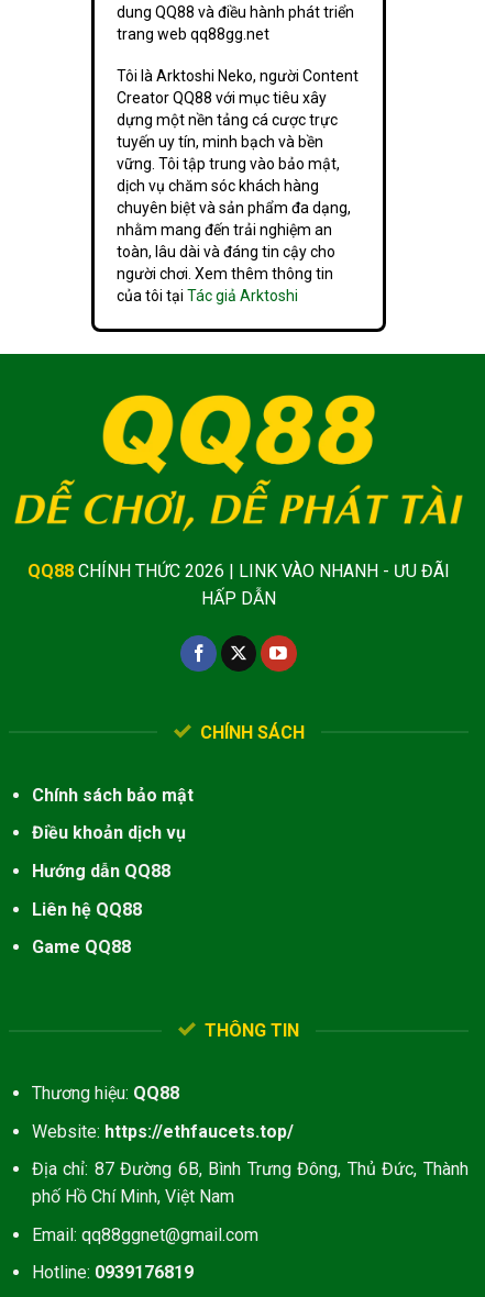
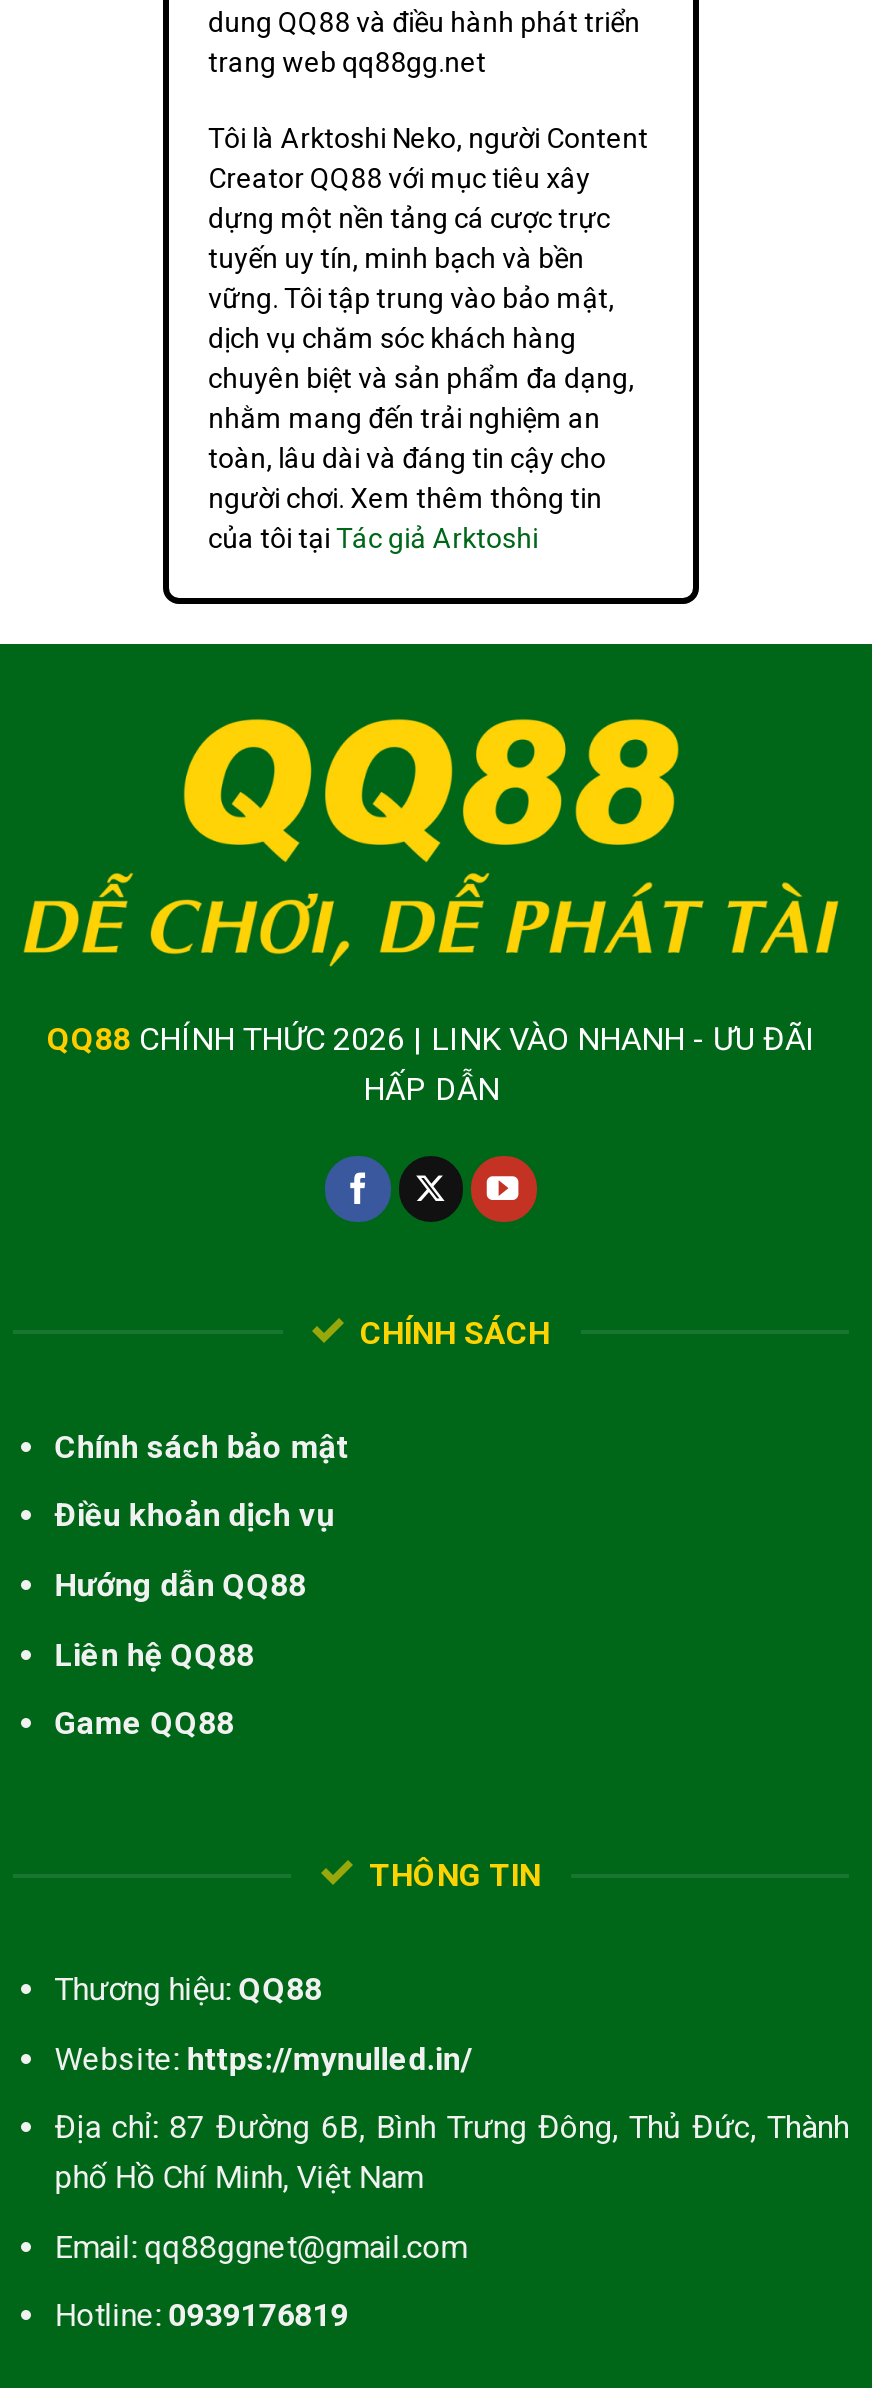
- Website: https://ethfaucets.top/
+ Website: https://mynulled.in/
